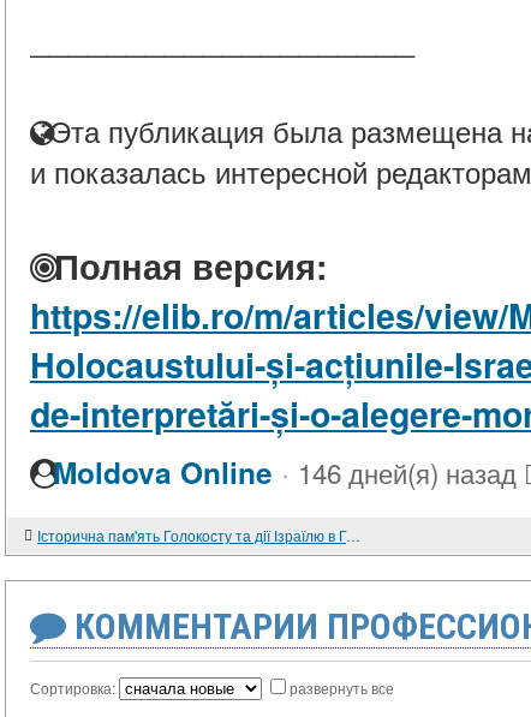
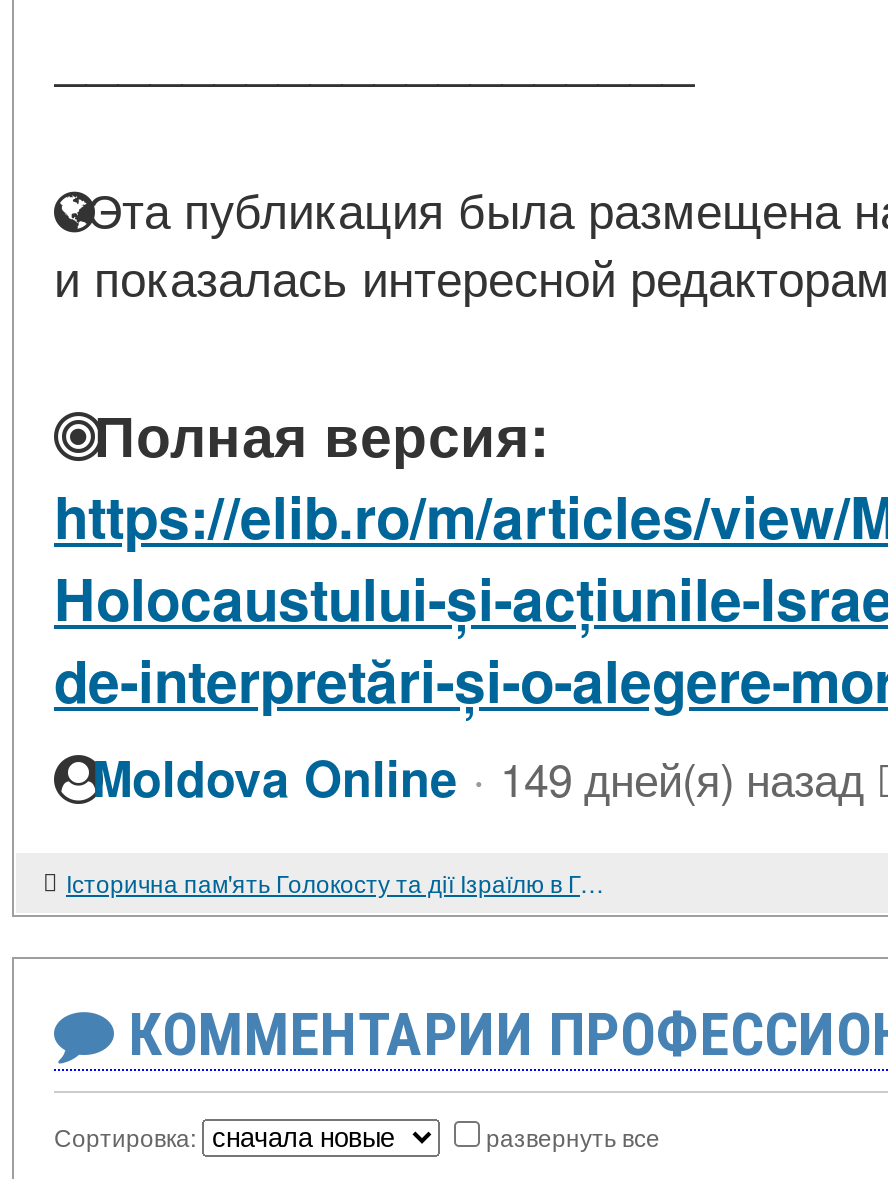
- Moldova Online · 146 дней(я) назад
+ Moldova Online · 149 дней(я) назад
